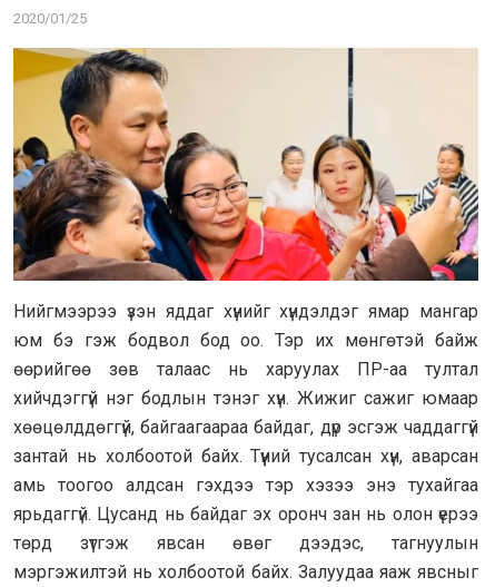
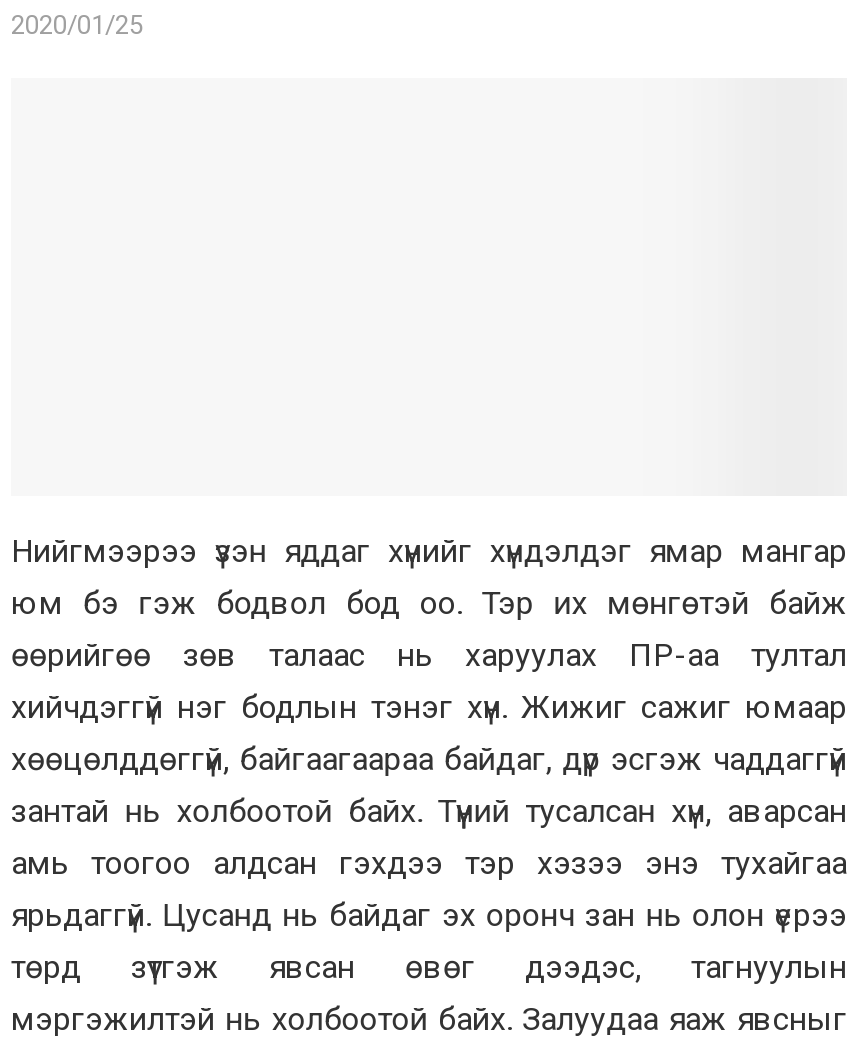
- [image]
